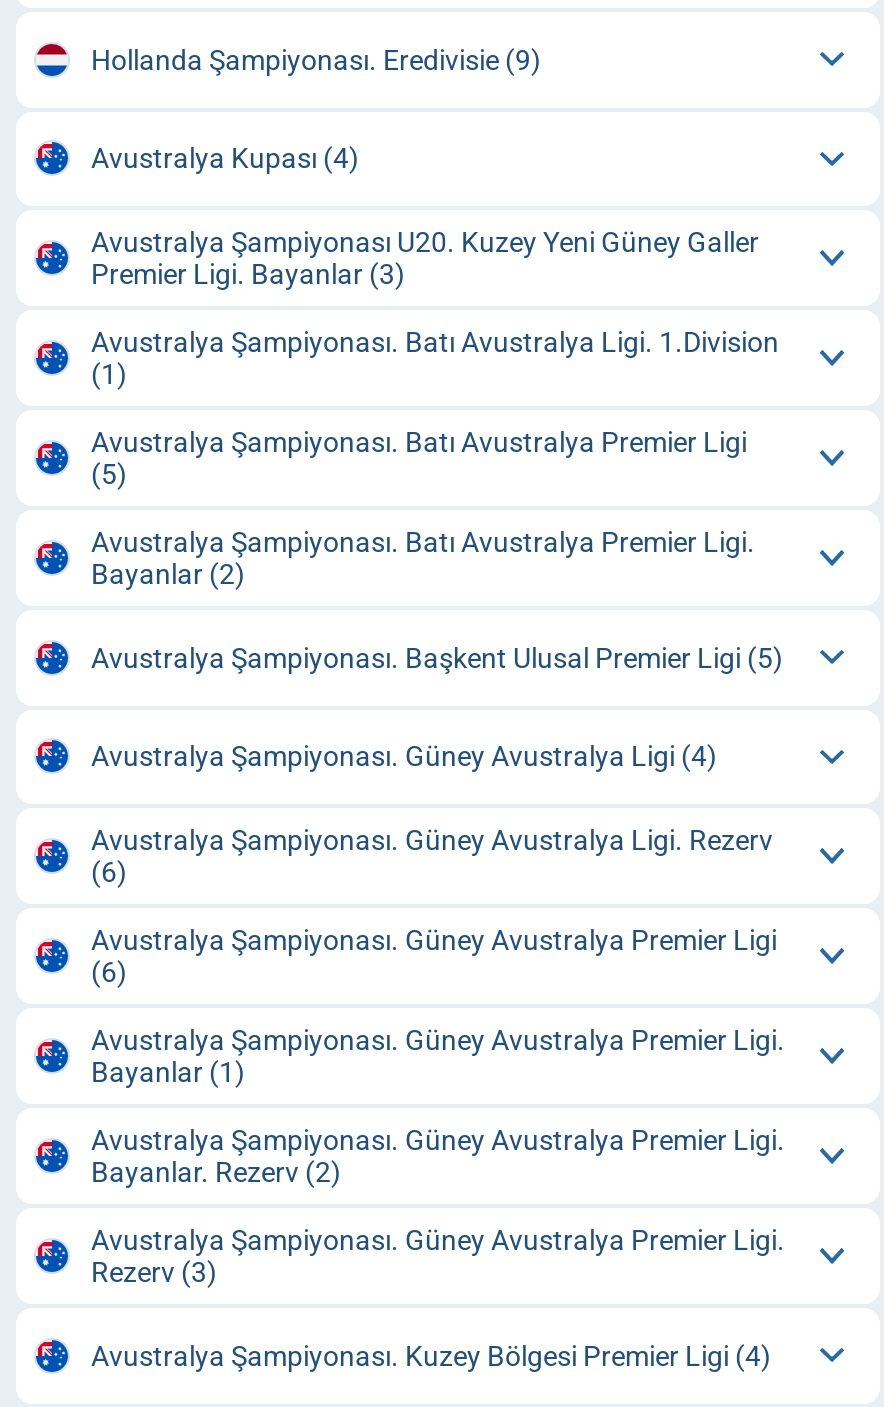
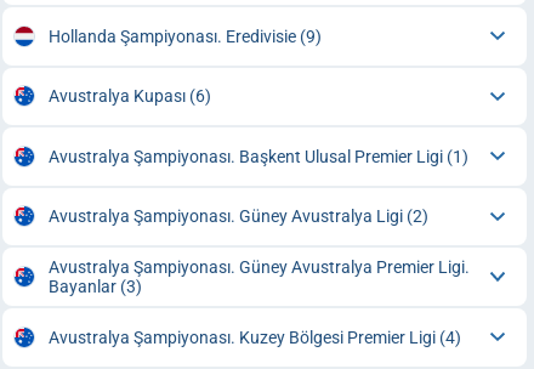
- Avustralya Kupası (4)
- Avustralya Şampiyonası U20. Kuzey Yeni Güney Galler
- Premier Ligi. Bayanlar (3)
- Avustralya Şampiyonası. Batı Avustralya Ligi. 1.Division
- (1)
- Avustralya Şampiyonası. Batı Avustralya Premier Ligi
- (5)
- Avustralya Şampiyonası. Batı Avustralya Premier Ligi.
- Bayanlar (2)
- Avustralya Şampiyonası. Başkent Ulusal Premier Ligi (5)
- Avustralya Şampiyonası. Güney Avustralya Ligi (4)
- Avustralya Şampiyonası. Güney Avustralya Ligi. Rezerv
- (6)
- Avustralya Şampiyonası. Güney Avustralya Premier Ligi
- (6)
+ Avustralya Kupası (6)
+ Avustralya Şampiyonası. Başkent Ulusal Premier Ligi (1)
+ Avustralya Şampiyonası. Güney Avustralya Ligi (2)

- Bayanlar (1)
- Avustralya Şampiyonası. Güney Avustralya Premier Ligi.
- Bayanlar. Rezerv (2)
- Avustralya Şampiyonası. Güney Avustralya Premier Ligi.
- Rezerv (3)
+ Bayanlar (3)
